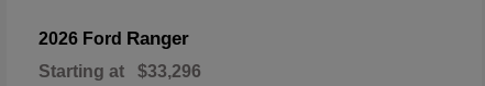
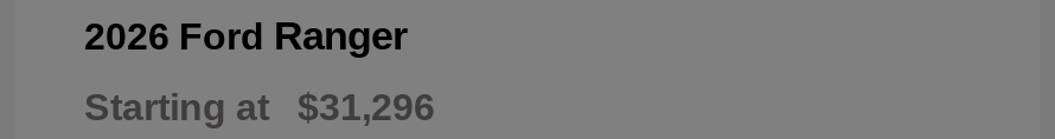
- Starting at $33,296
+ Starting at $31,296
